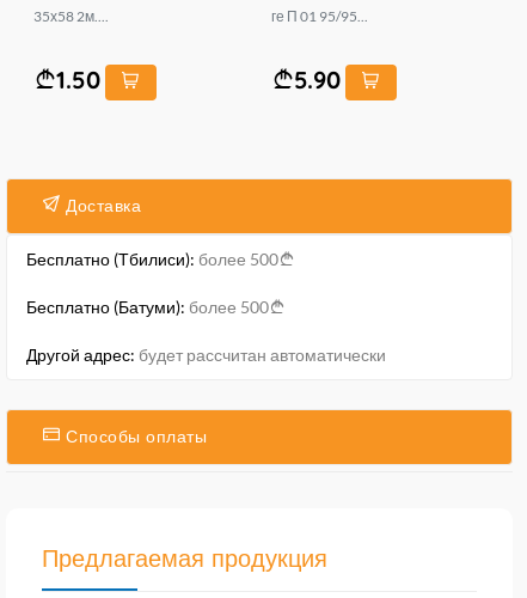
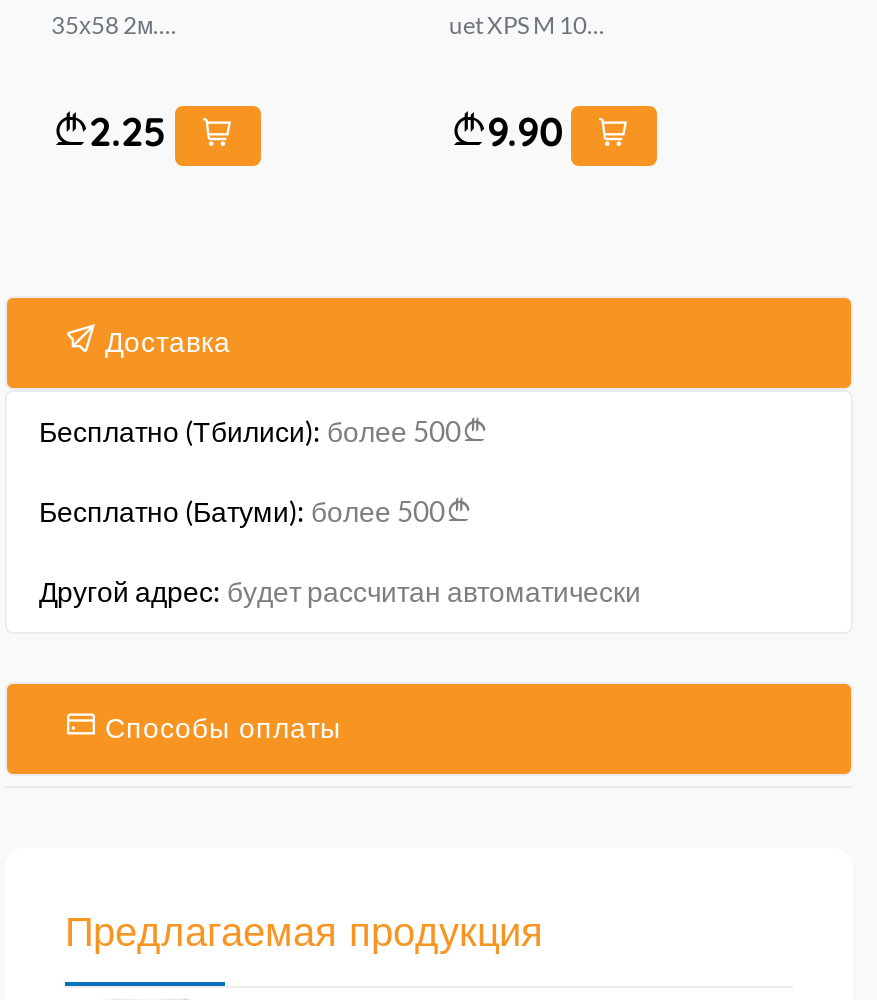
- ге П 01 95/95...
+ uet XPS M 10...

- 1.50
+ 2.25

- 5.90
+ 9.90
